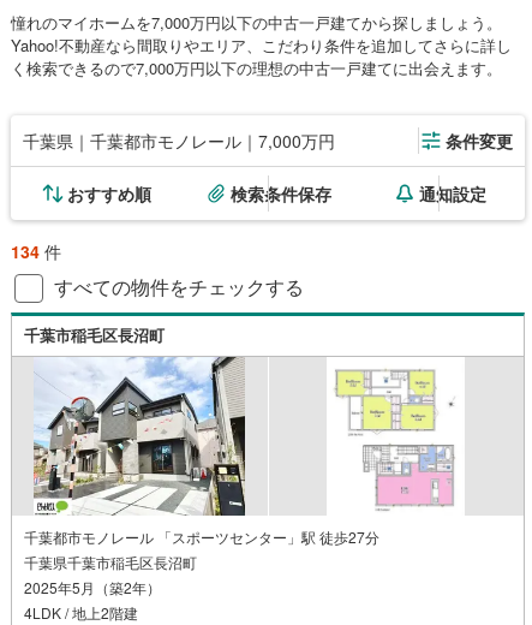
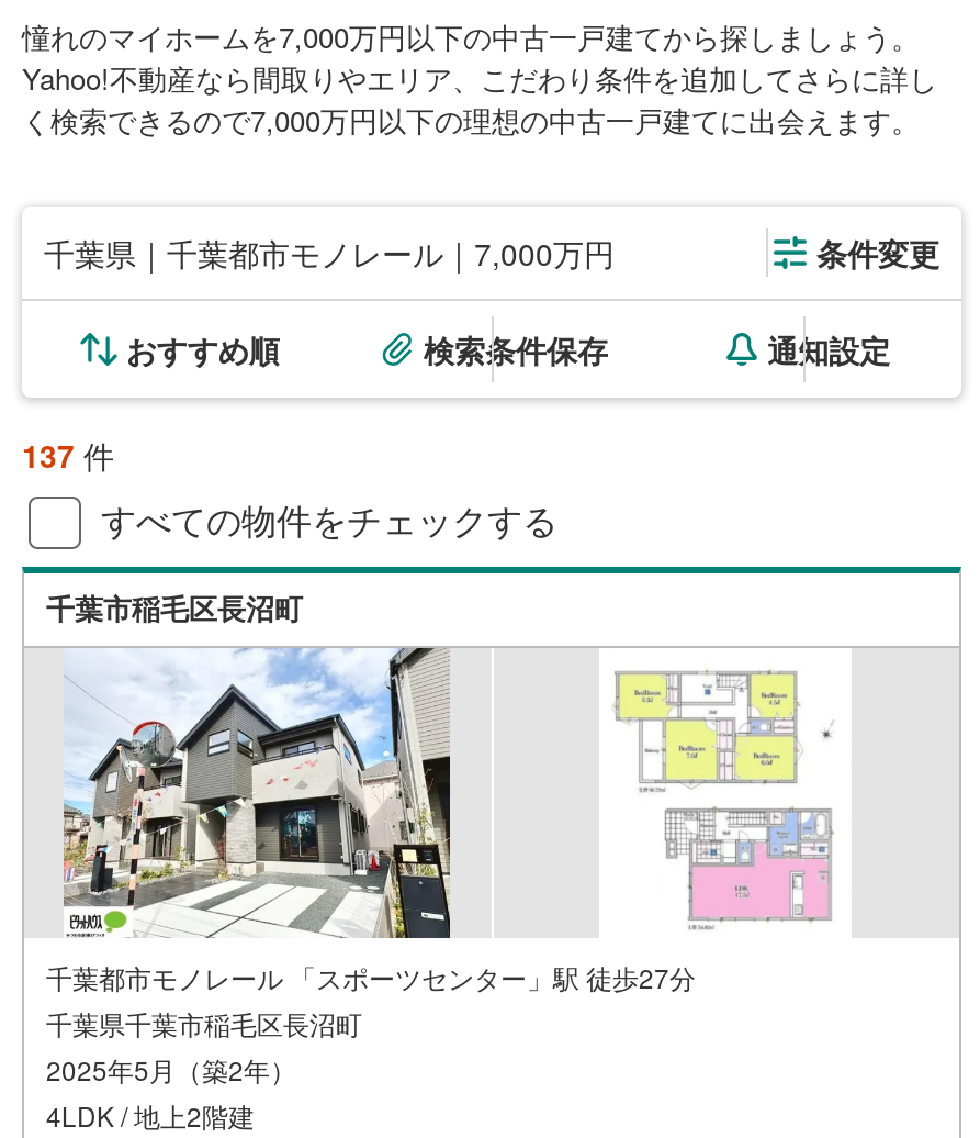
- 134件
+ 137件
